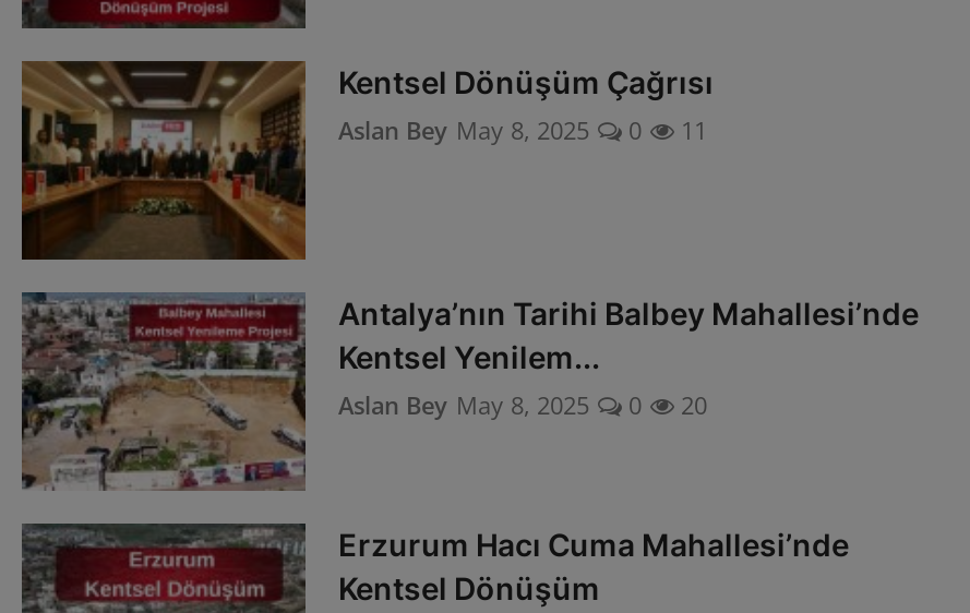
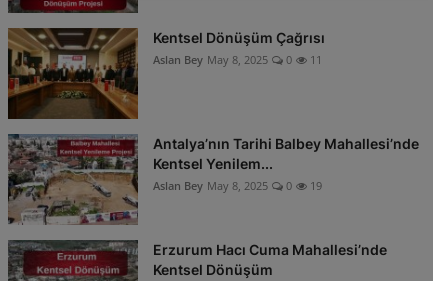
- Aslan Bey May 8, 2025 0 20
+ Aslan Bey May 8, 2025 0 19
